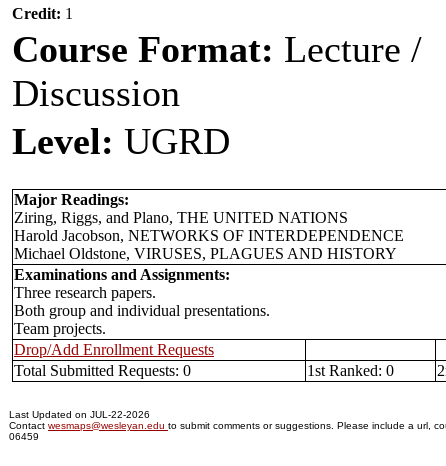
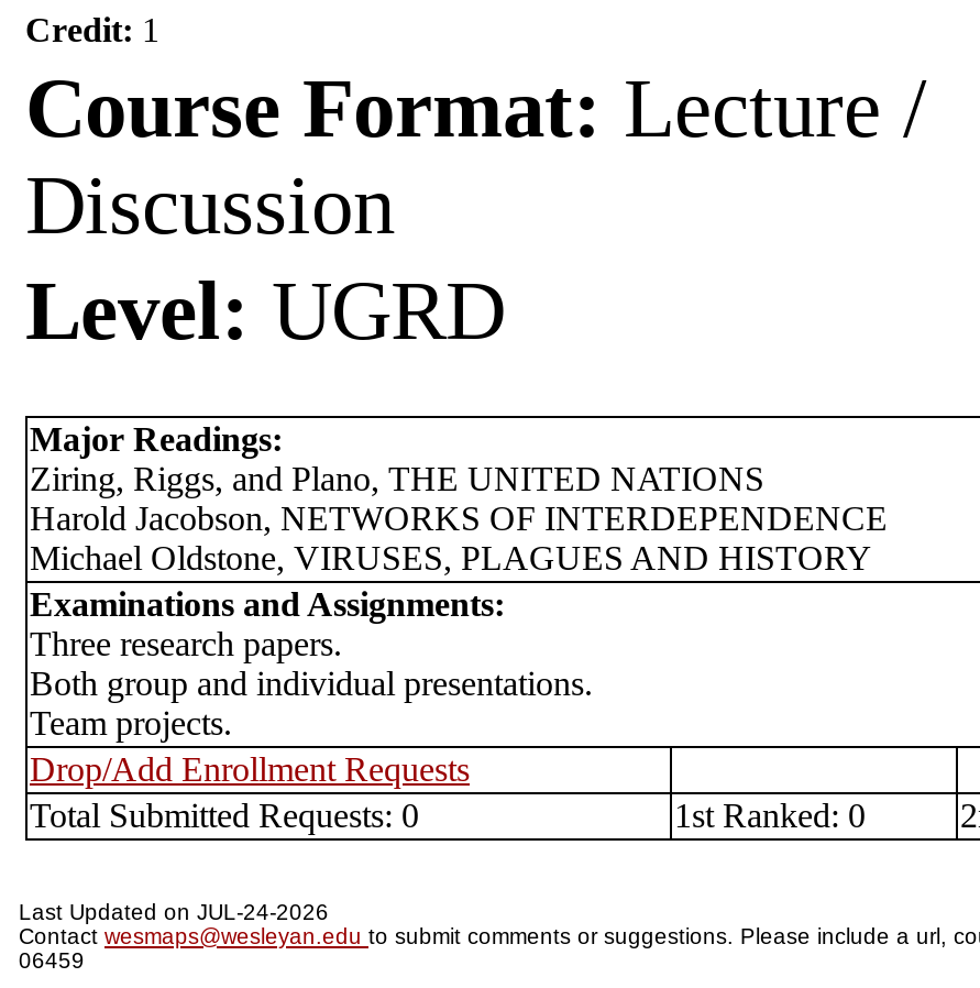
- Last Updated on JUL-22-2026
+ Last Updated on JUL-24-2026
